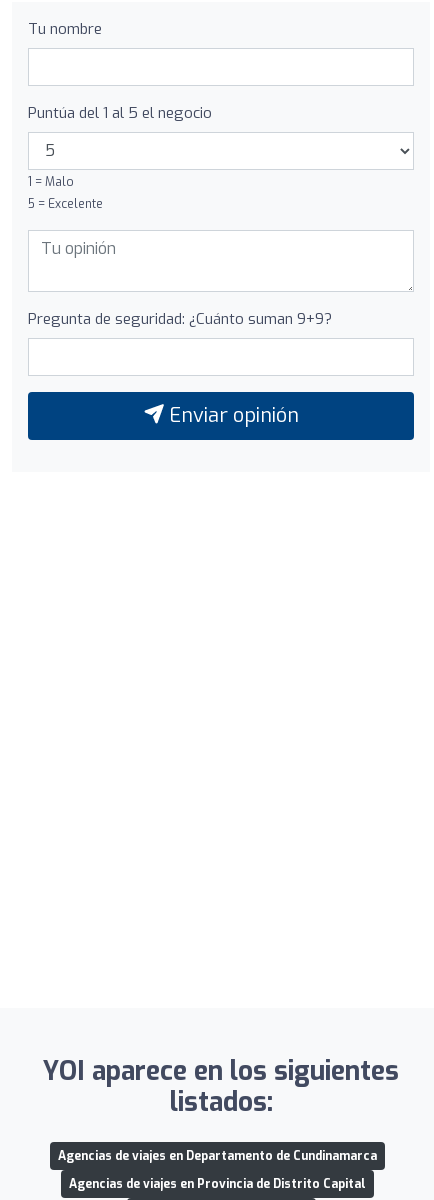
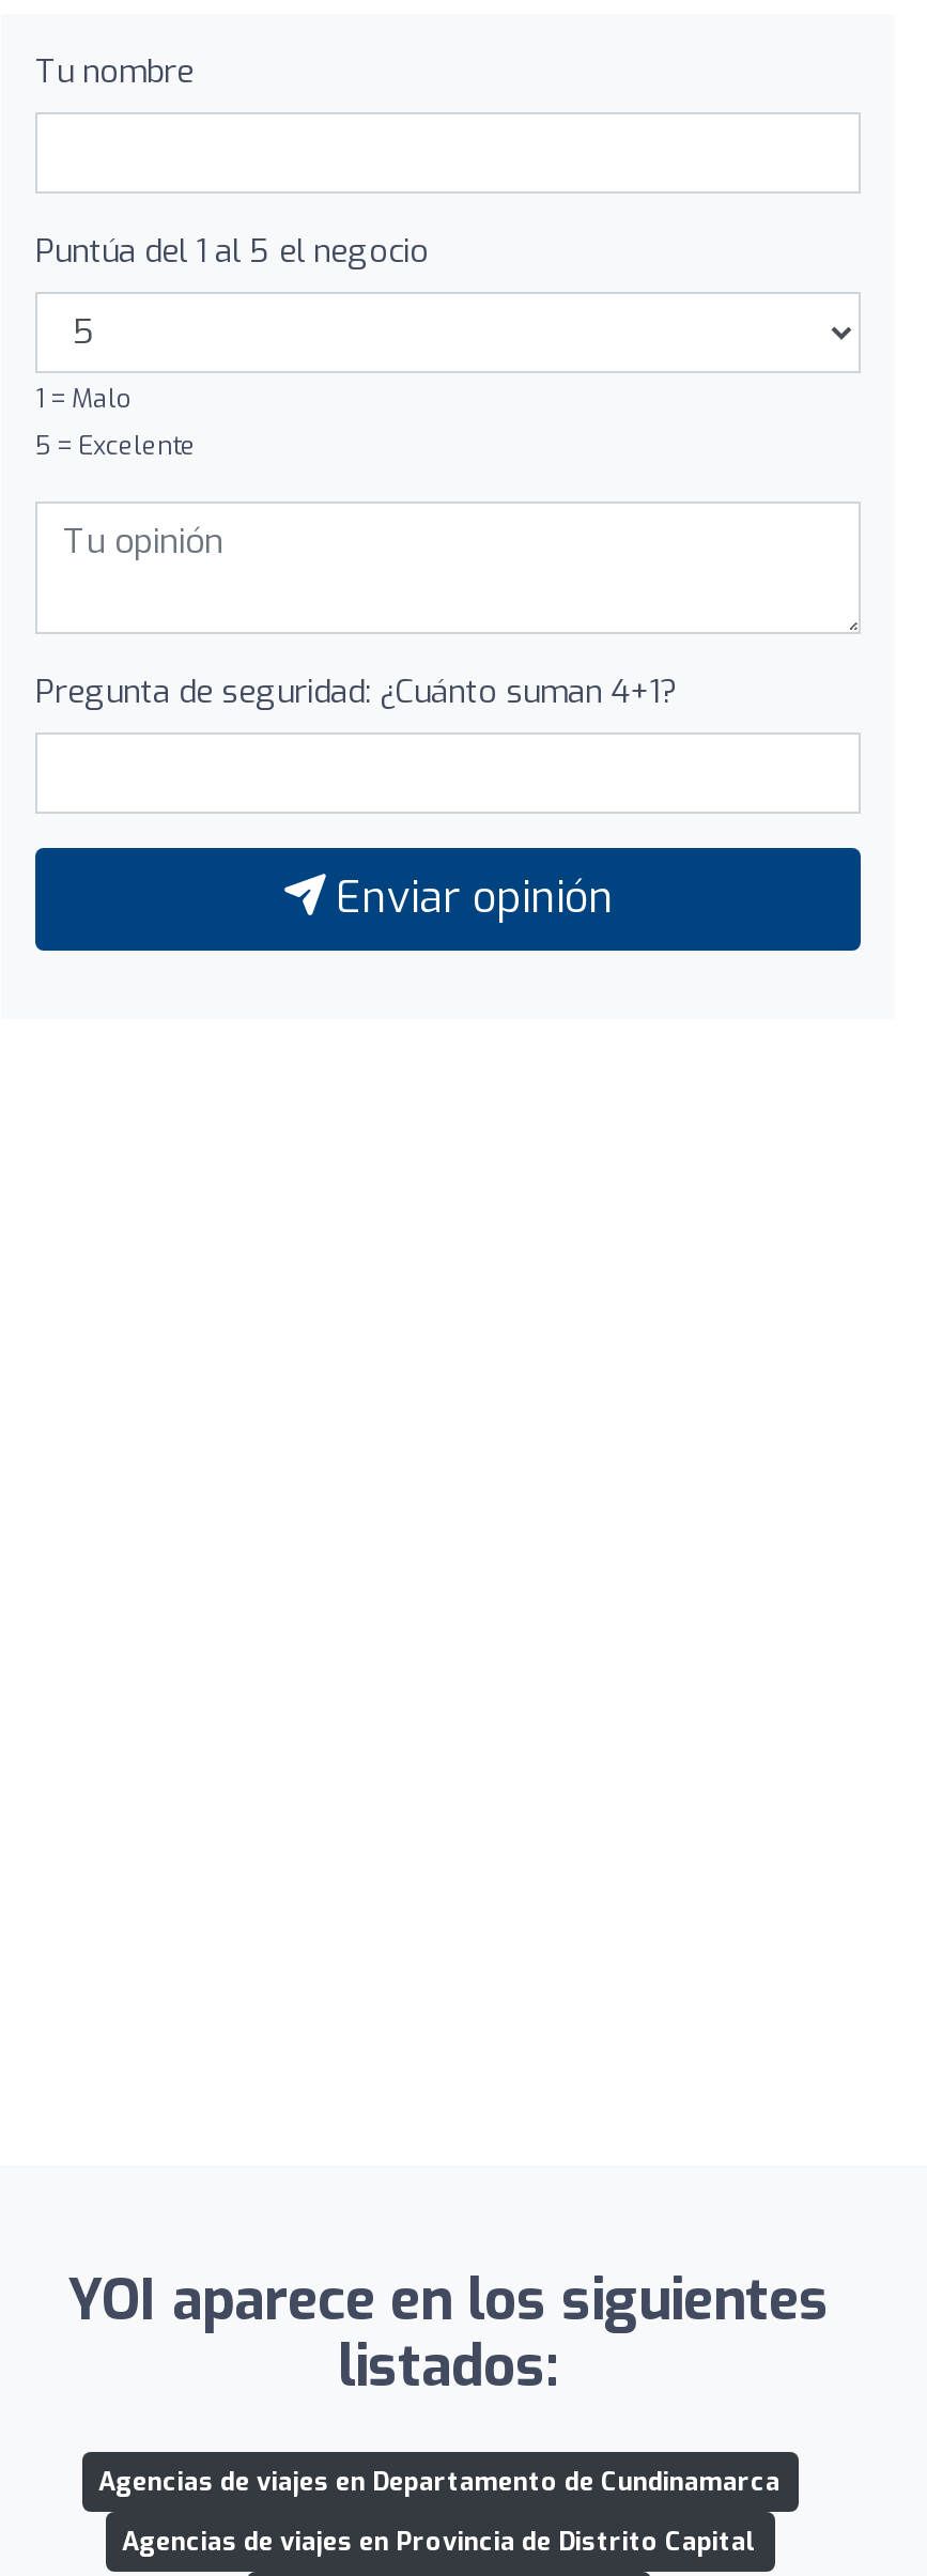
- Pregunta de seguridad: ¿Cuánto suman 9+9?
+ Pregunta de seguridad: ¿Cuánto suman 4+1?
